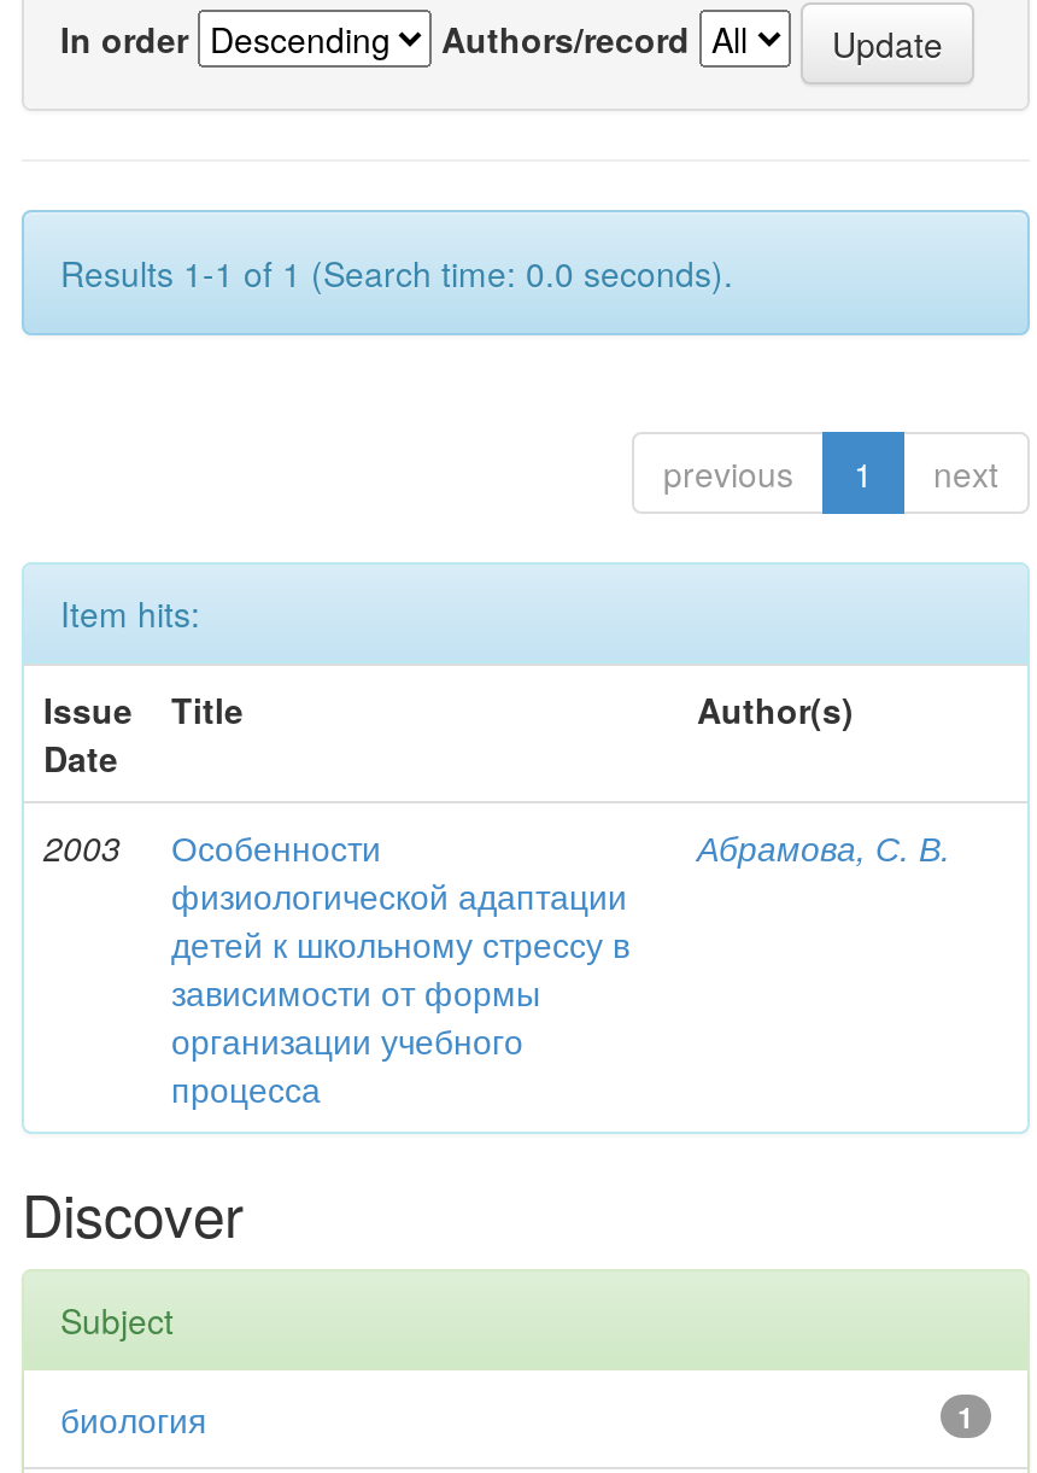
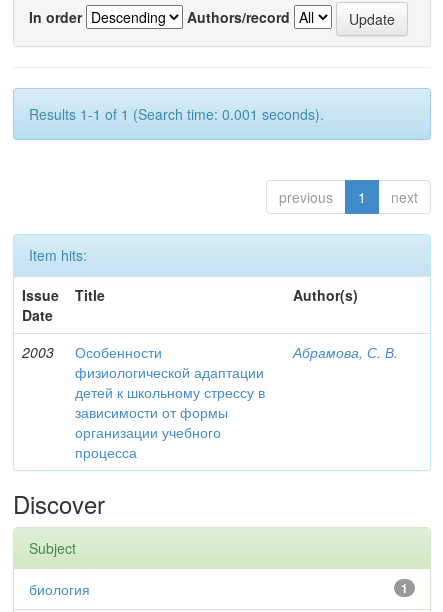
- Results 1-1 of 1 (Search time: 0.0 seconds).
+ Results 1-1 of 1 (Search time: 0.001 seconds).
